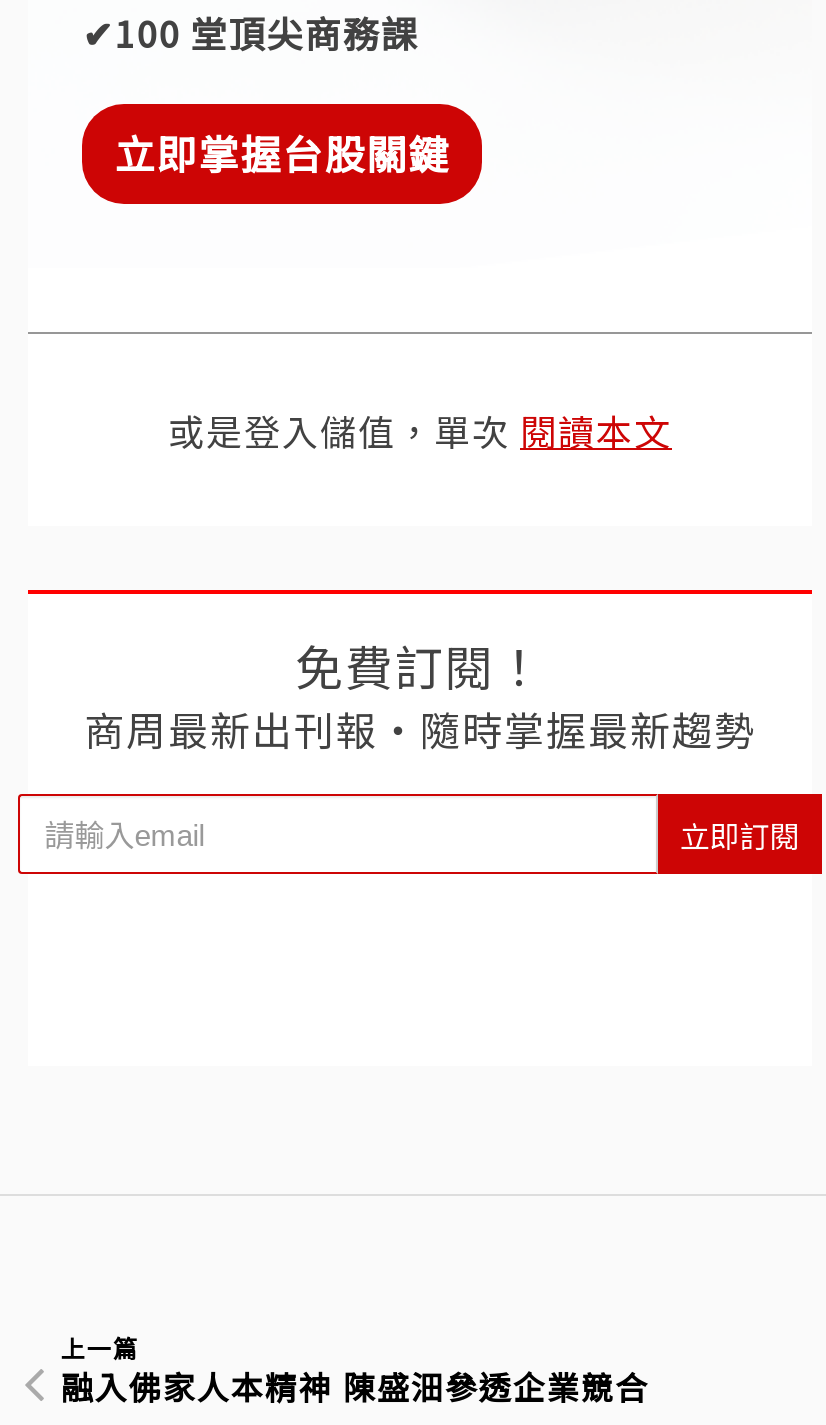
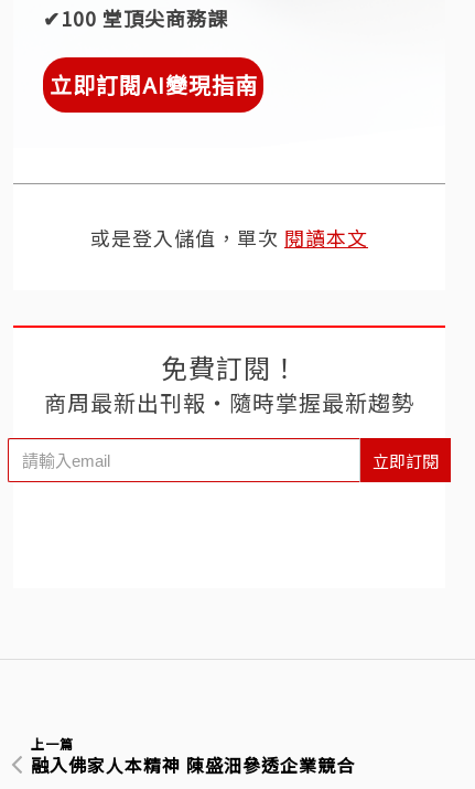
- 立即掌握台股關鍵
+ 立即訂閱AI變現指南
